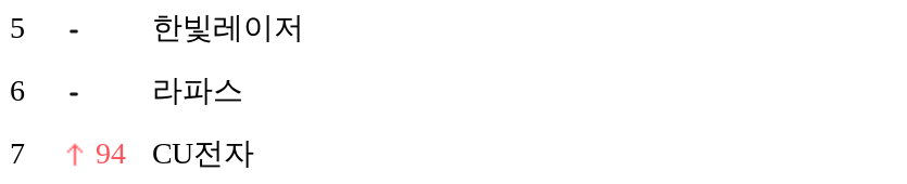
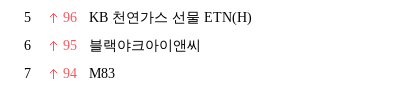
- 한빛레이저
+ 96
+ KB 천연가스 선물 ETN(H)

- 라파스
+ 95
+ 블랙야크아이앤씨

- CU전자
+ M83
